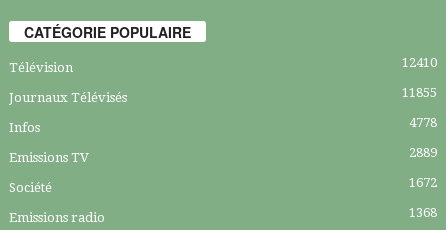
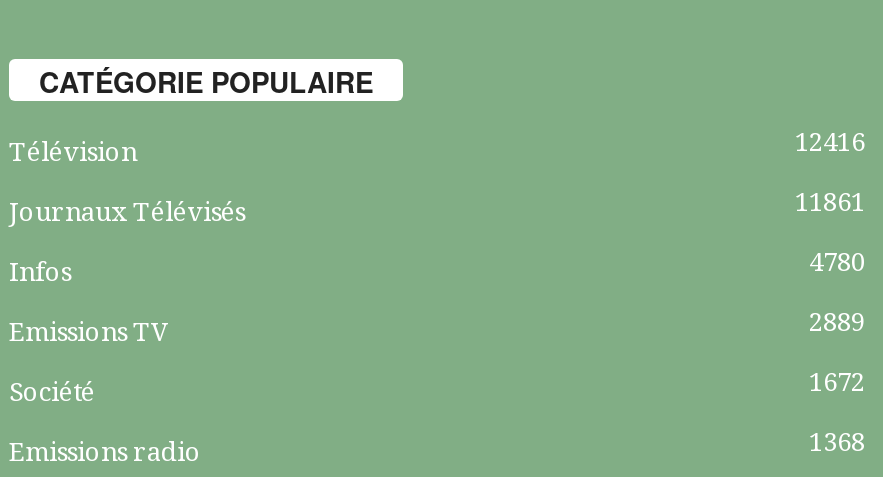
- 12410
+ 12416

- 11855
+ 11861

- 4778
+ 4780
